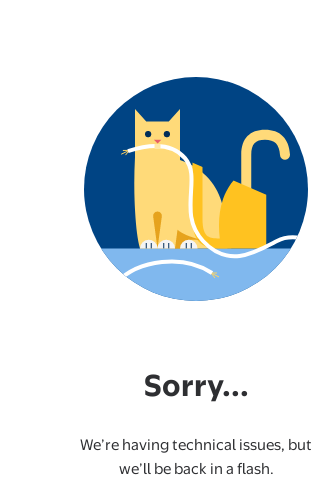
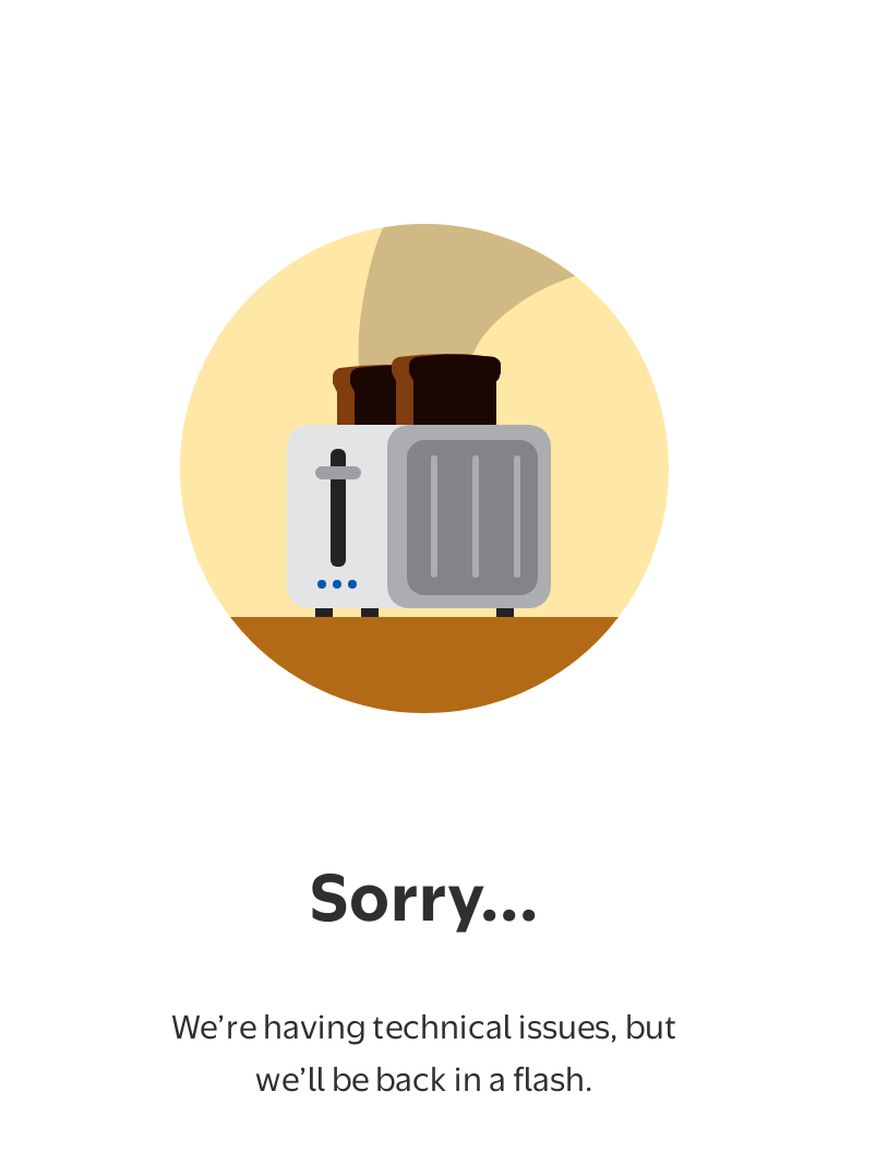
- [image]
+ [image]
